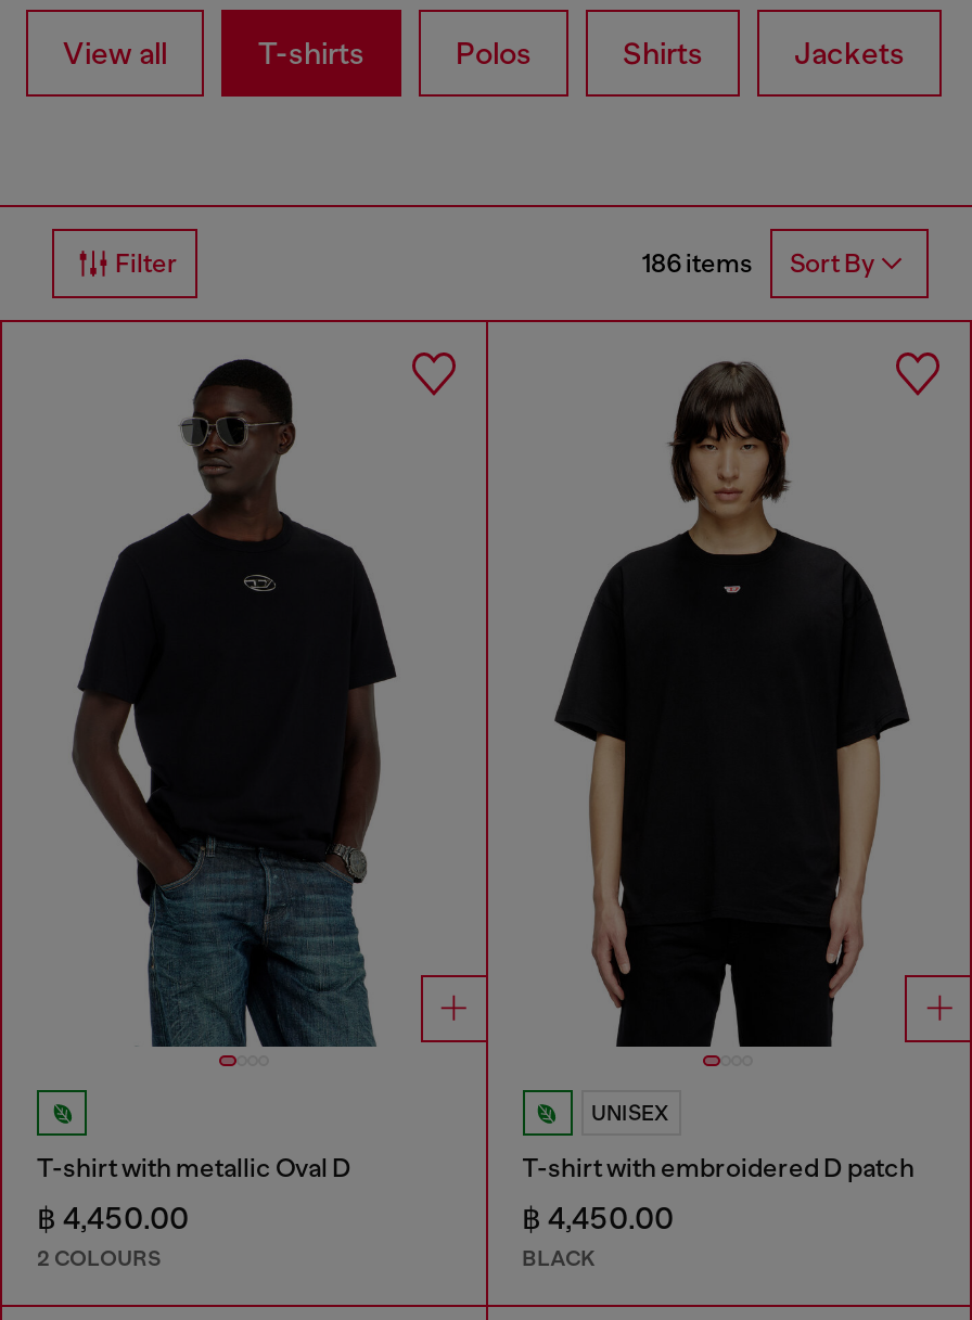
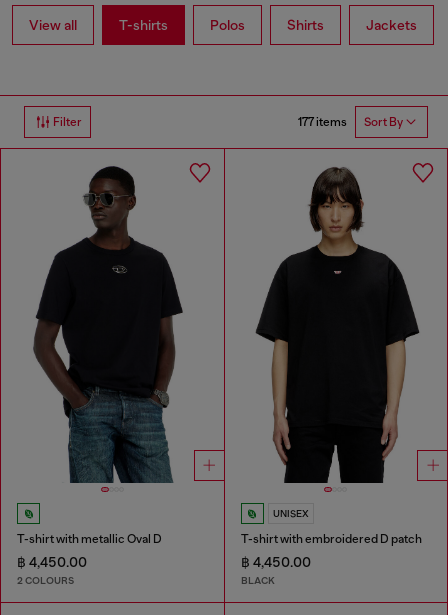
- 186 items Sort By
+ 177 items Sort By
